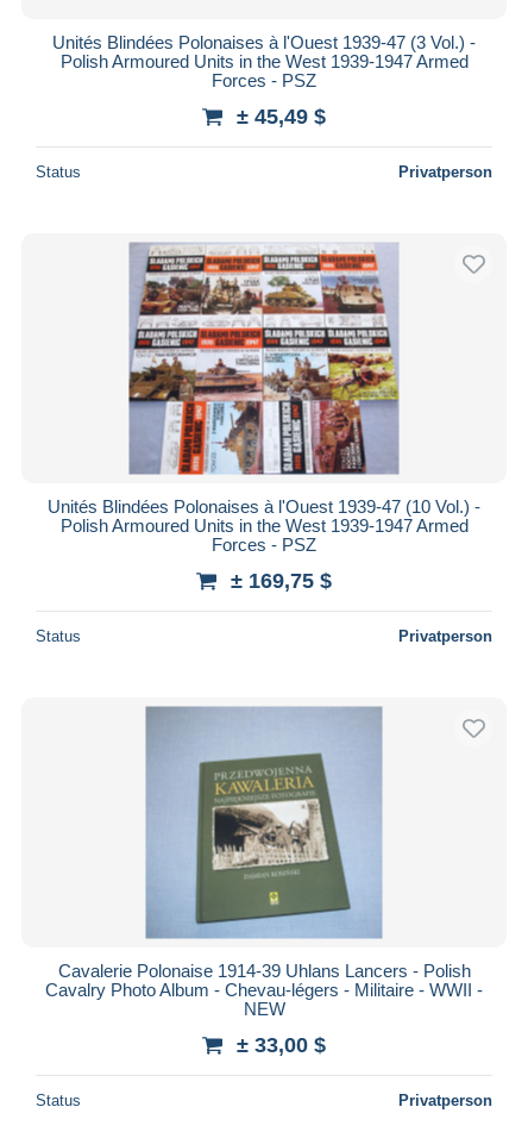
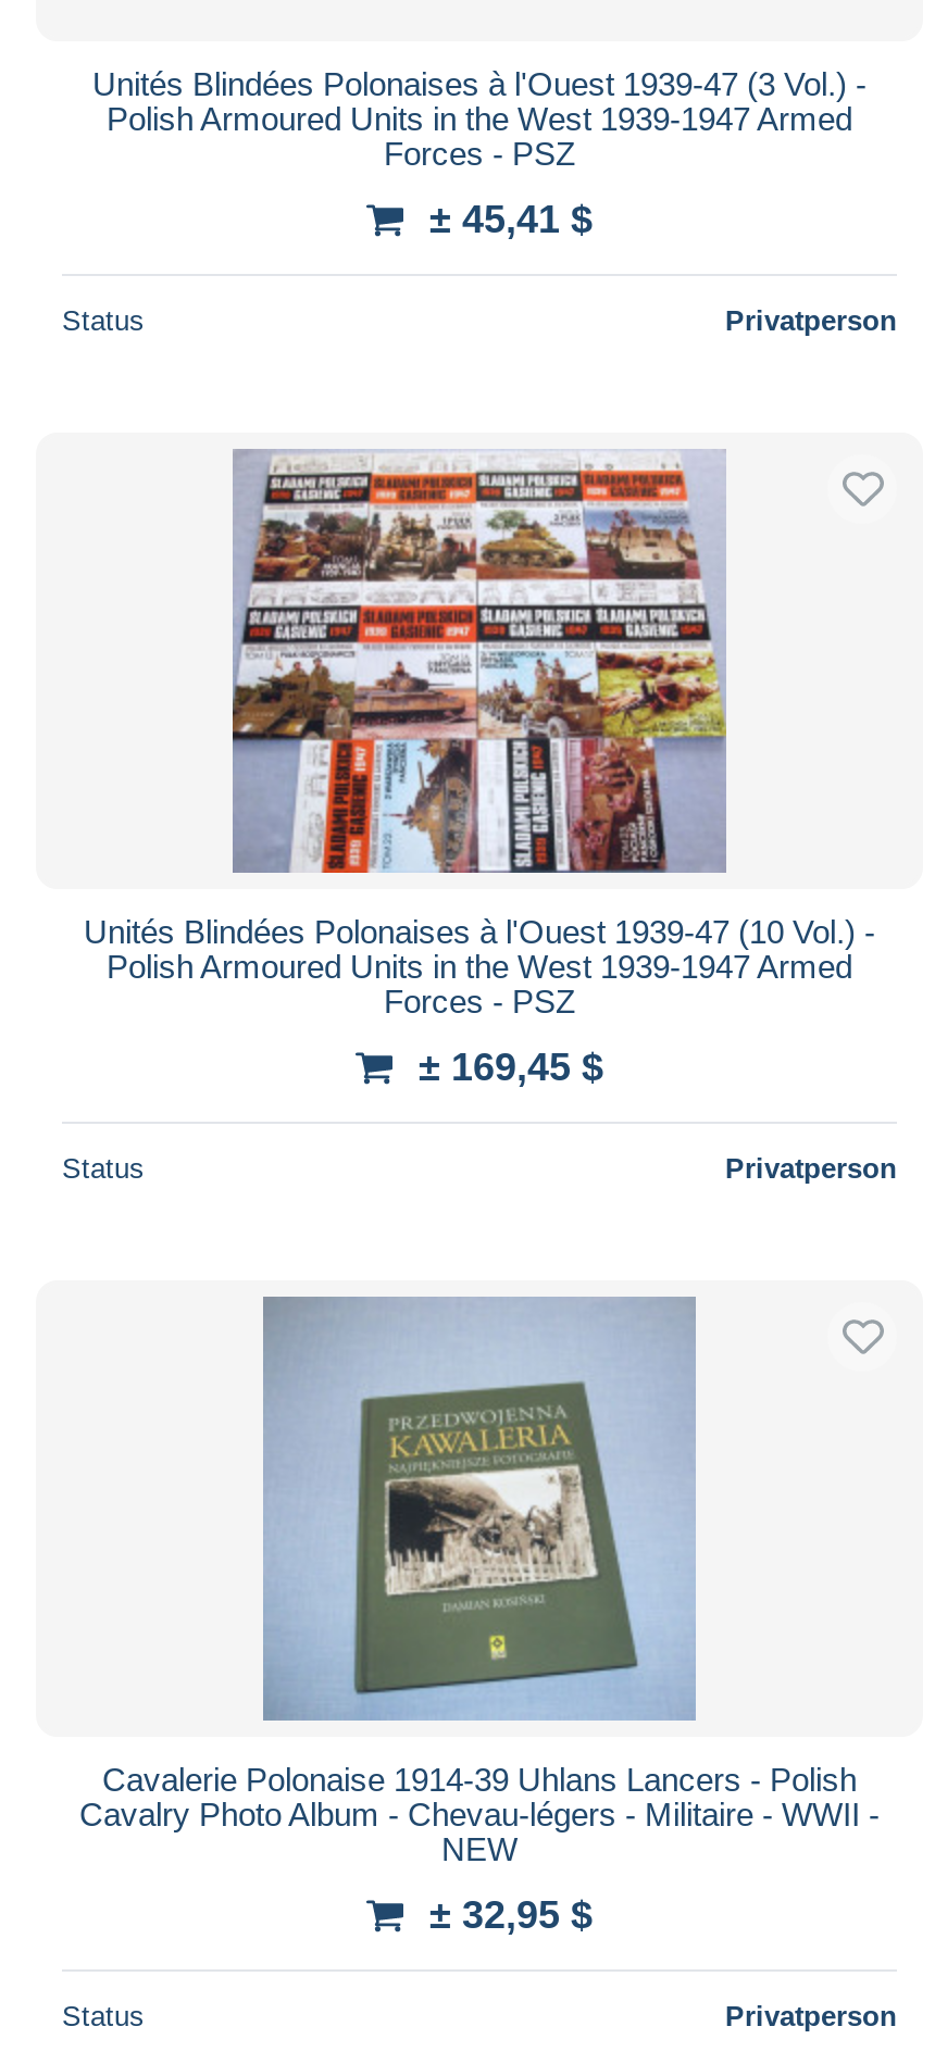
- ± 45,49 $
+ ± 45,41 $

- ± 169,75 $
+ ± 169,45 $

- ± 33,00 $
+ ± 32,95 $
